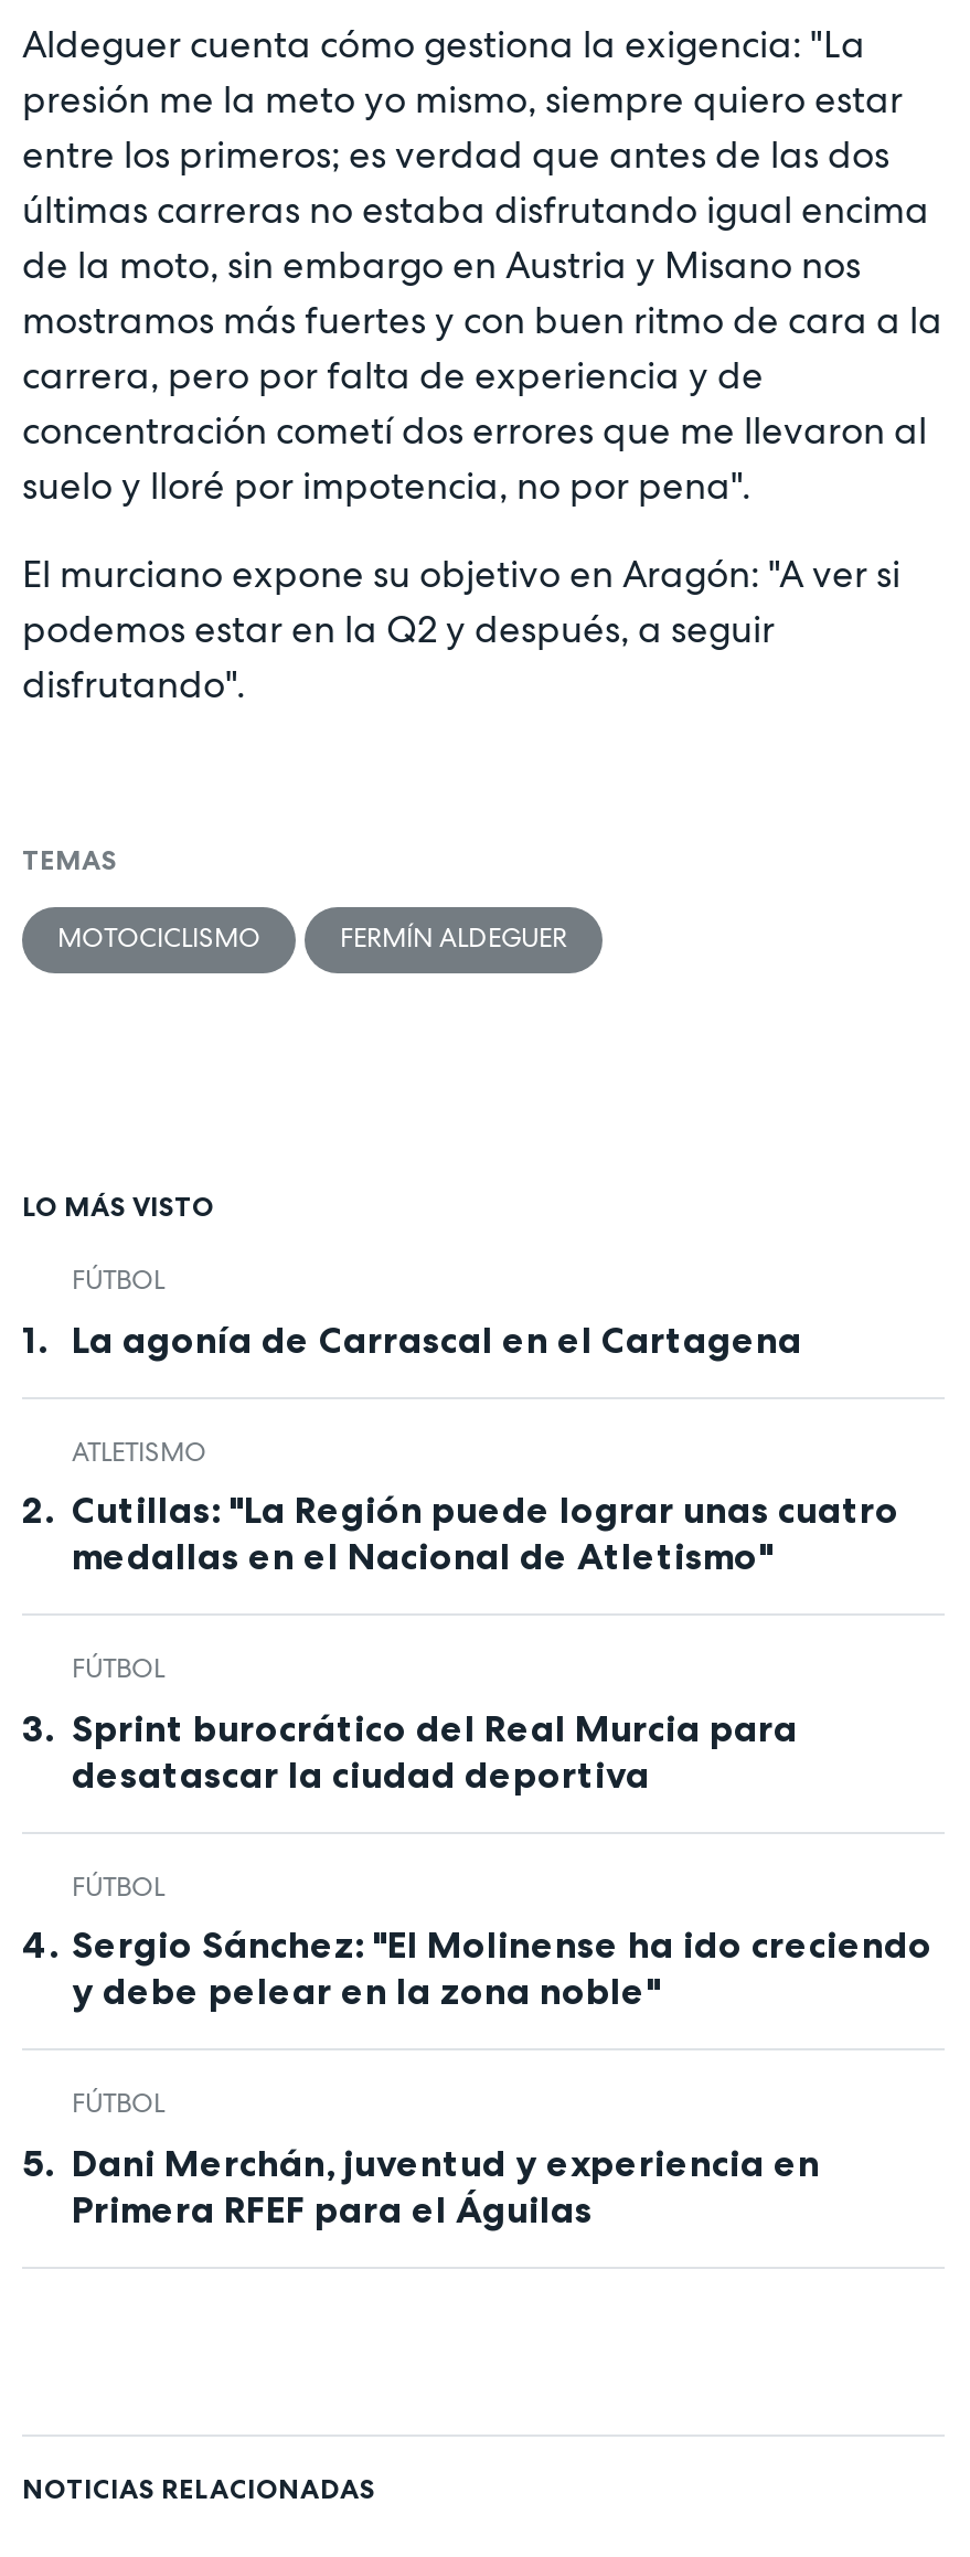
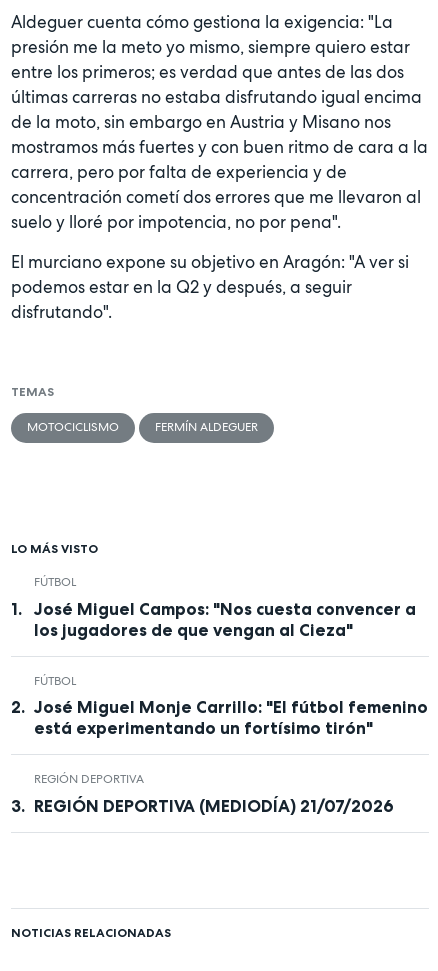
- La agonía de Carrascal en el Cartagena
- ATLETISMO
- Cutillas: "La Región puede lograr unas cuatro
- medallas en el Nacional de Atletismo"
+ José Miguel Campos: "Nos cuesta convencer a
+ los jugadores de que vengan al Cieza"

- Sprint burocrático del Real Murcia para
- desatascar la ciudad deportiva
- FÚTBOL
- Sergio Sánchez: "El Molinense ha ido creciendo
- y debe pelear en la zona noble"
- FÚTBOL
- Dani Merchán, juventud y experiencia en
- Primera RFEF para el Águilas
+ José Miguel Monje Carrillo: "El fútbol femenino
+ está experimentando un fortísimo tirón"
+ REGIÓN DEPORTIVA
+ REGIÓN DEPORTIVA (MEDIODÍA) 21/07/2026
